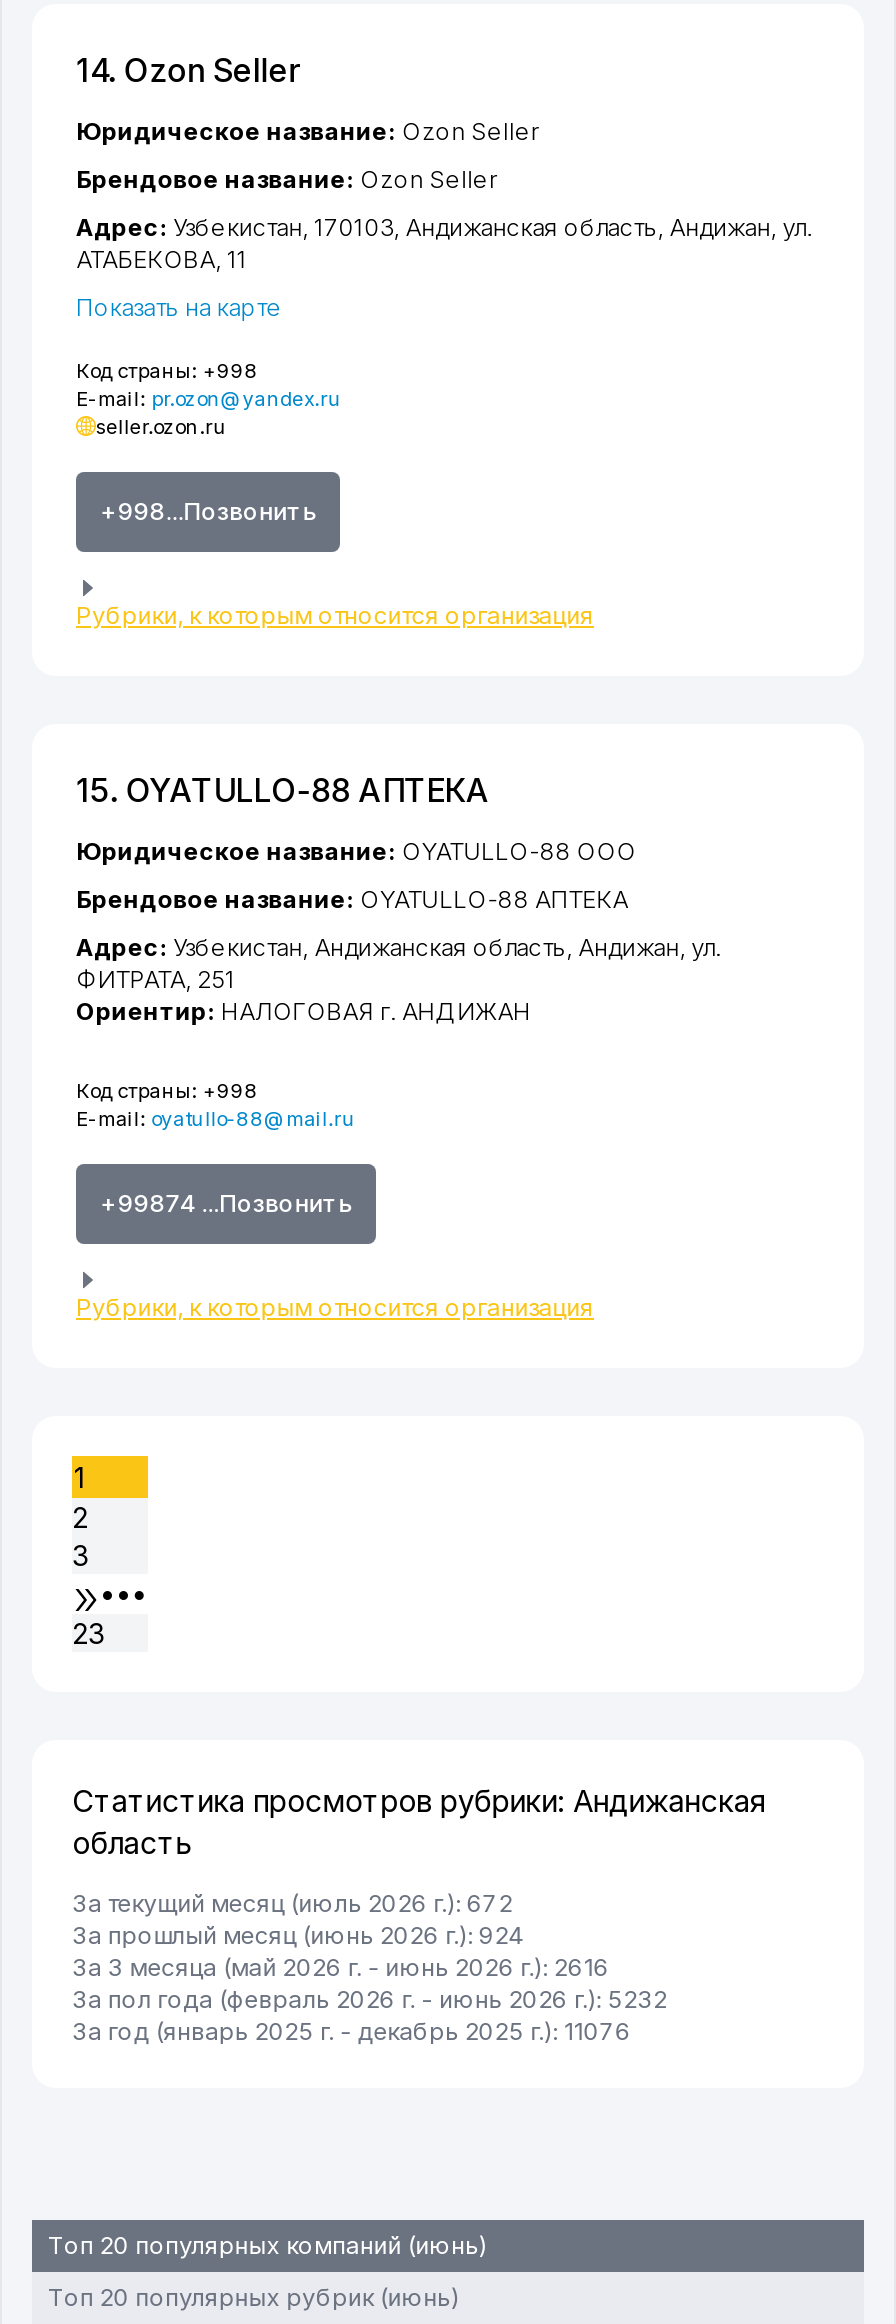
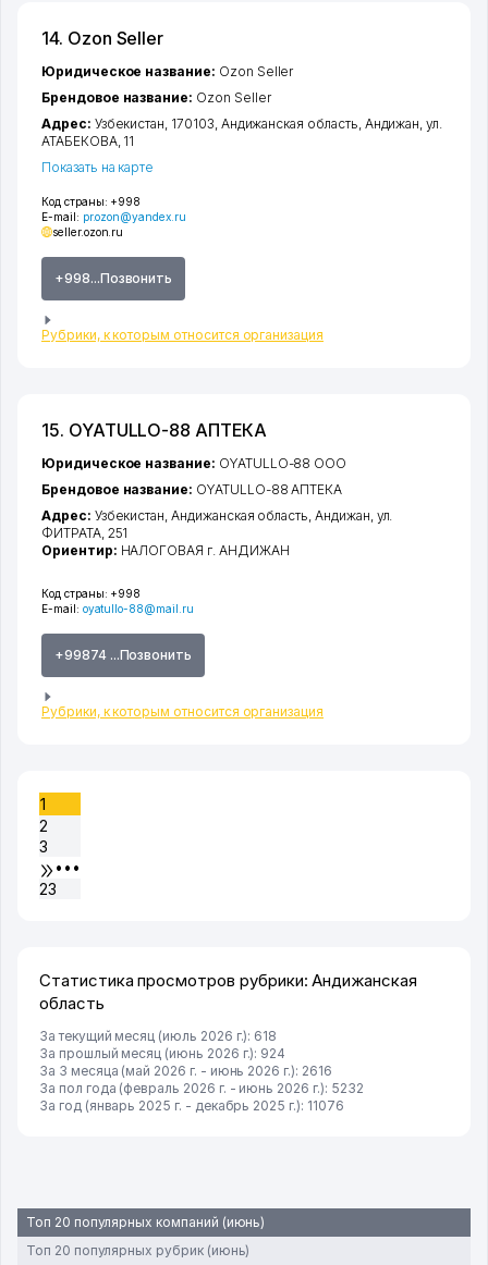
- За текущий месяц (июль 2026 г.): 672
+ За текущий месяц (июль 2026 г.): 618
